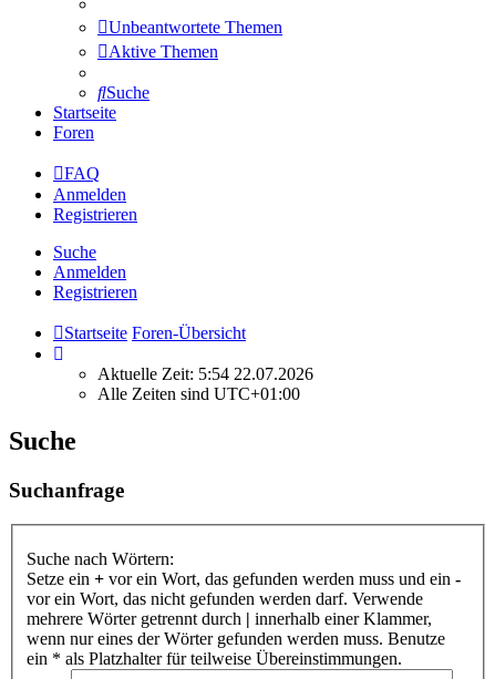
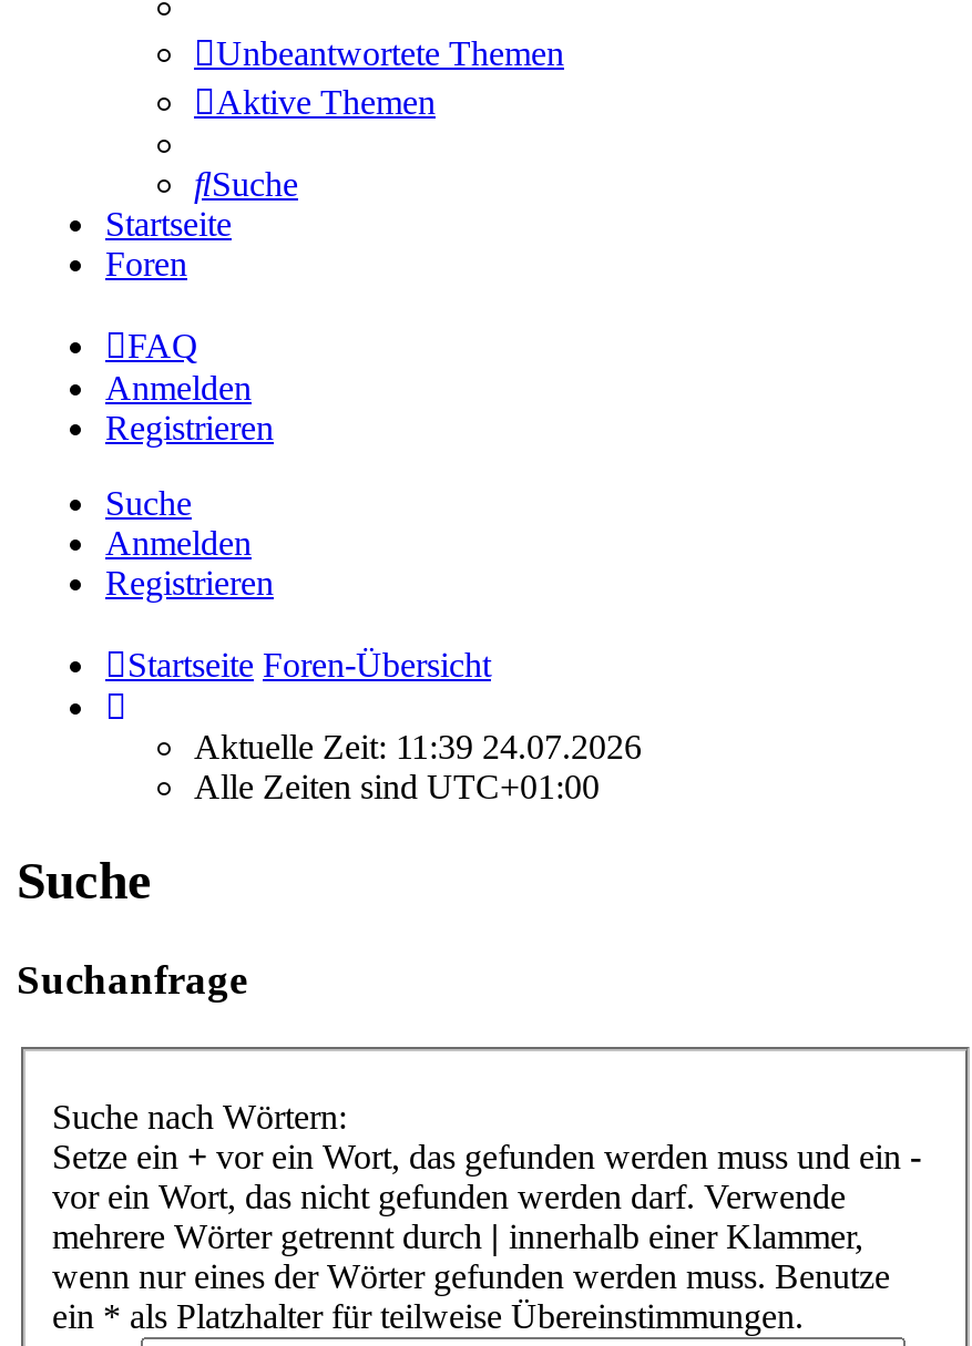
- Aktuelle Zeit: 5:54 22.07.2026
+ Aktuelle Zeit: 11:39 24.07.2026
